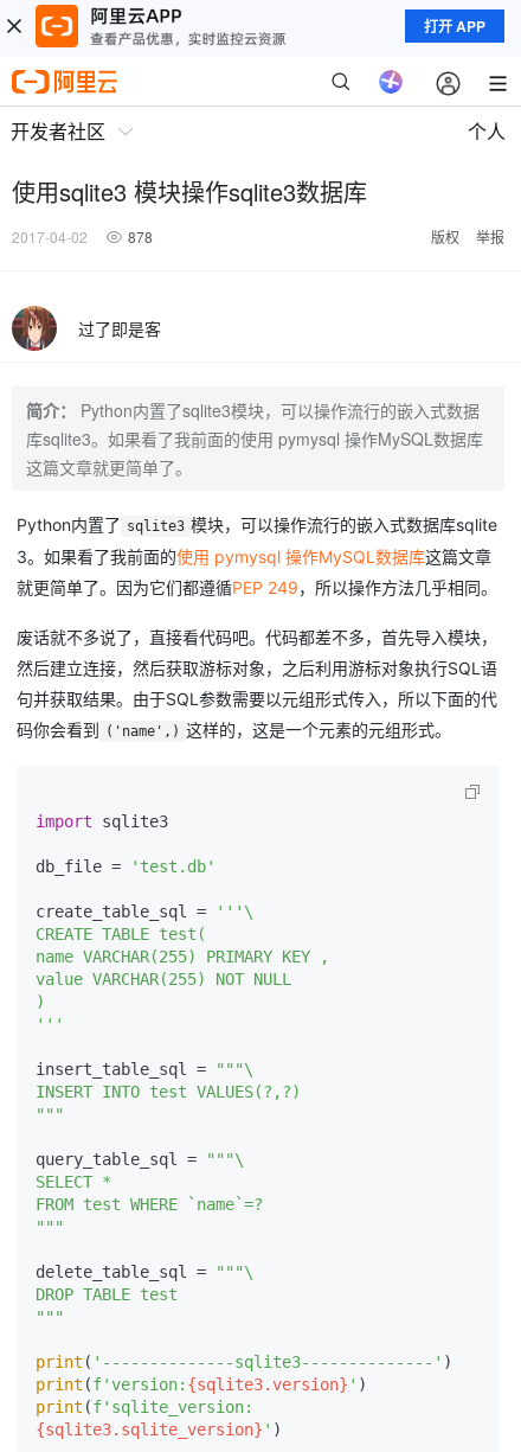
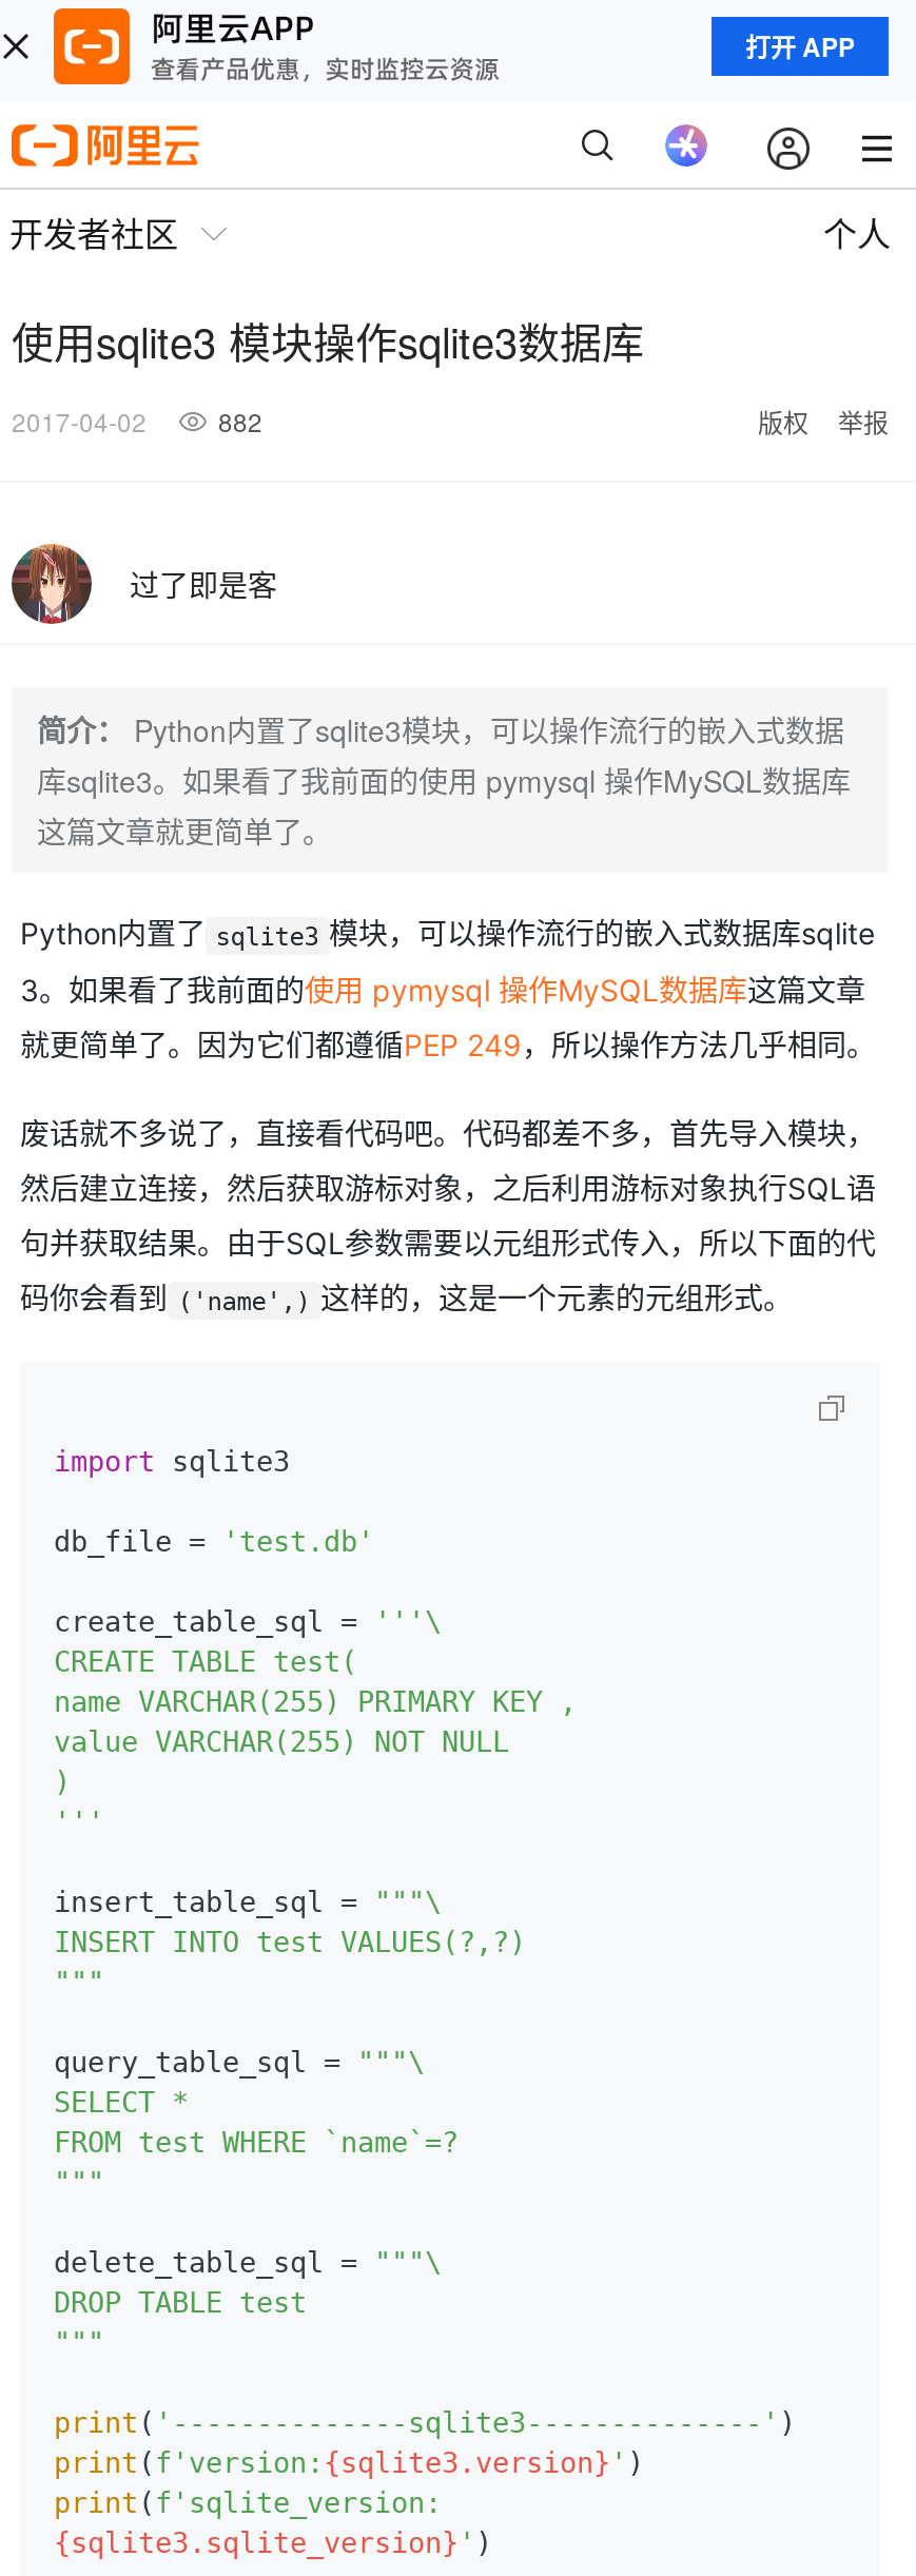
- 2017-04-02 878
+ 2017-04-02 882
